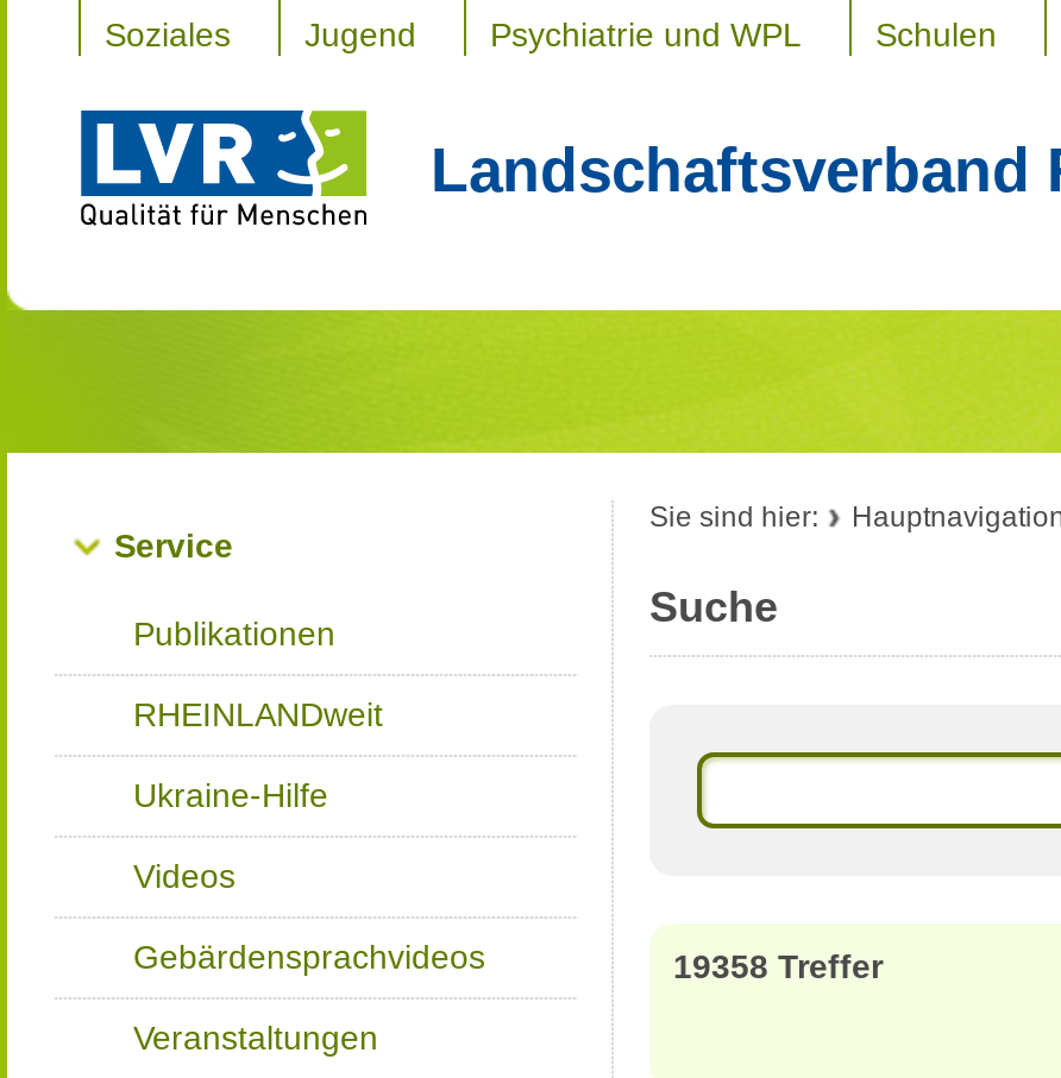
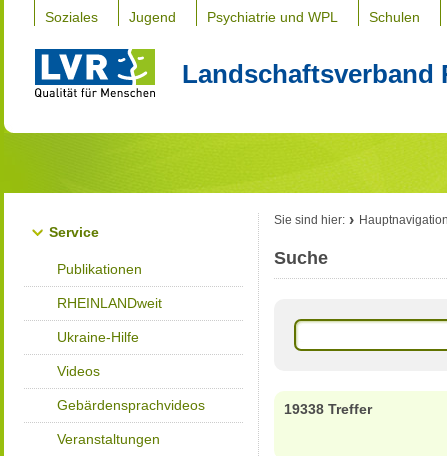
- 19358 Treffer
+ 19338 Treffer
